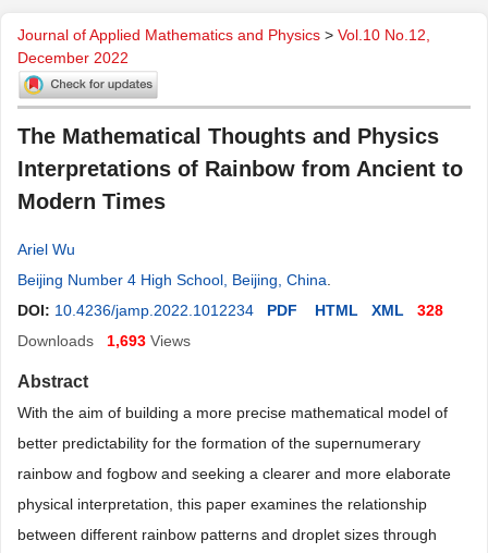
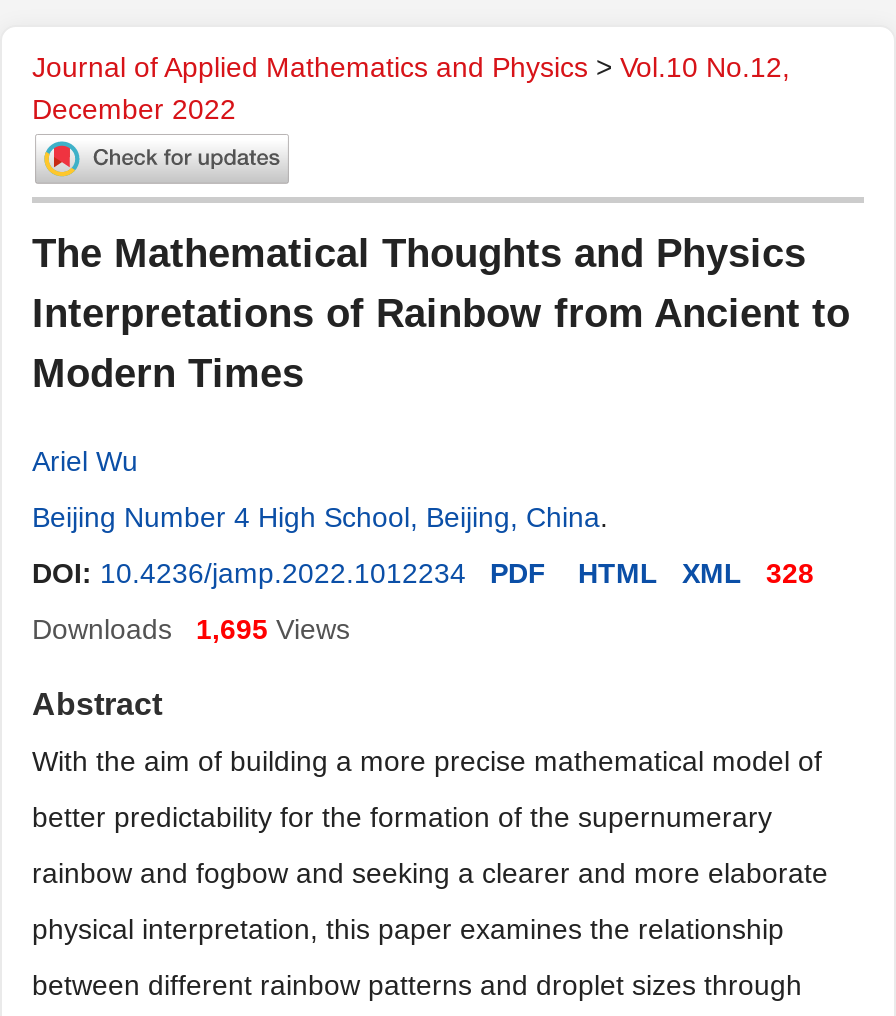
- Downloads 1,693 Views
+ Downloads 1,695 Views
